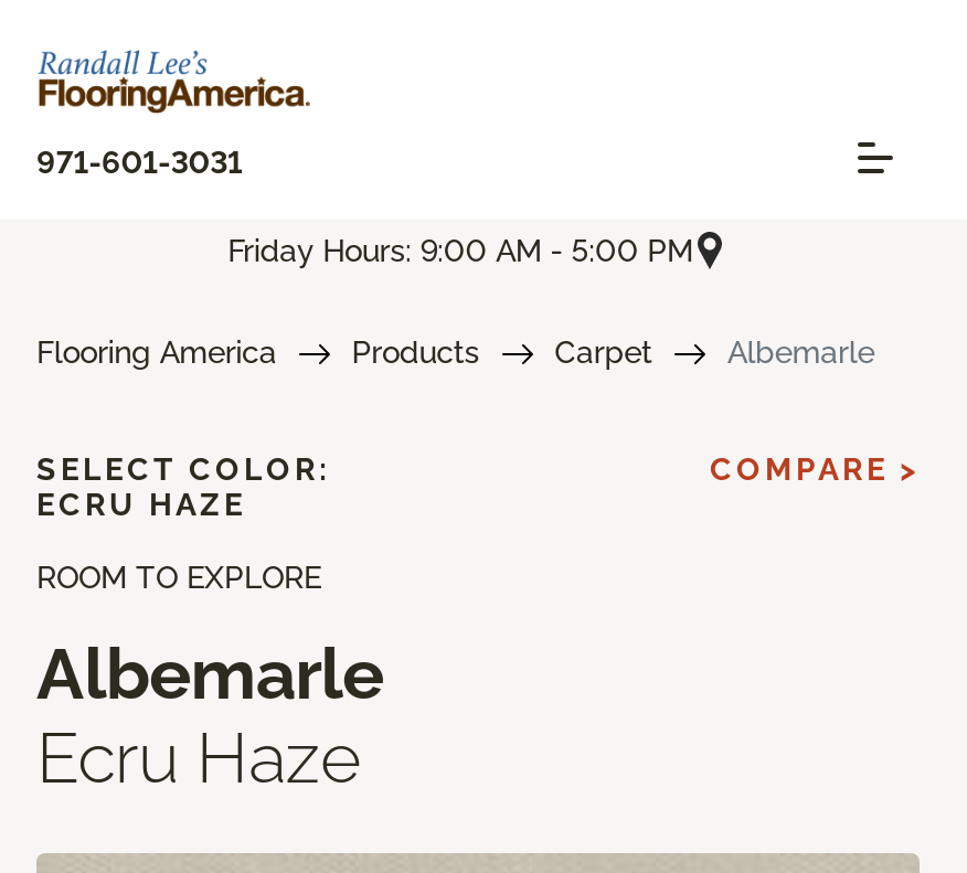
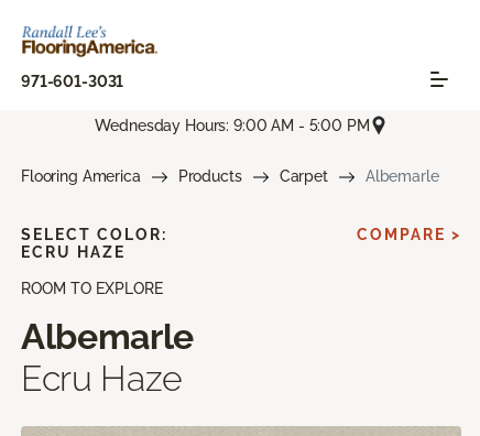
- Friday Hours: 9:00 AM - 5:00 PM
+ Wednesday Hours: 9:00 AM - 5:00 PM
